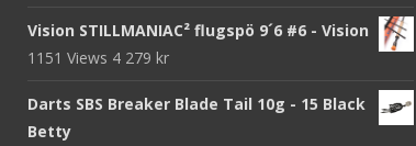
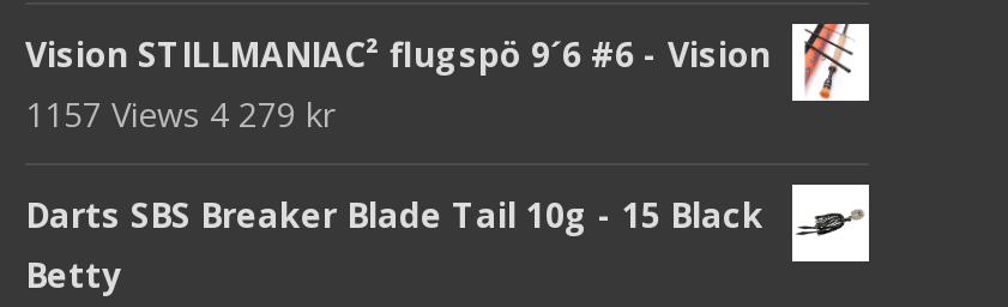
- 1151 Views 4 279 kr
+ 1157 Views 4 279 kr
